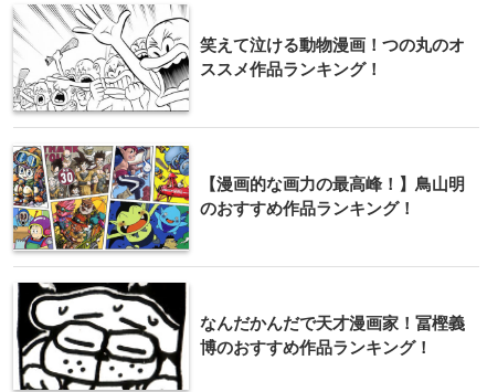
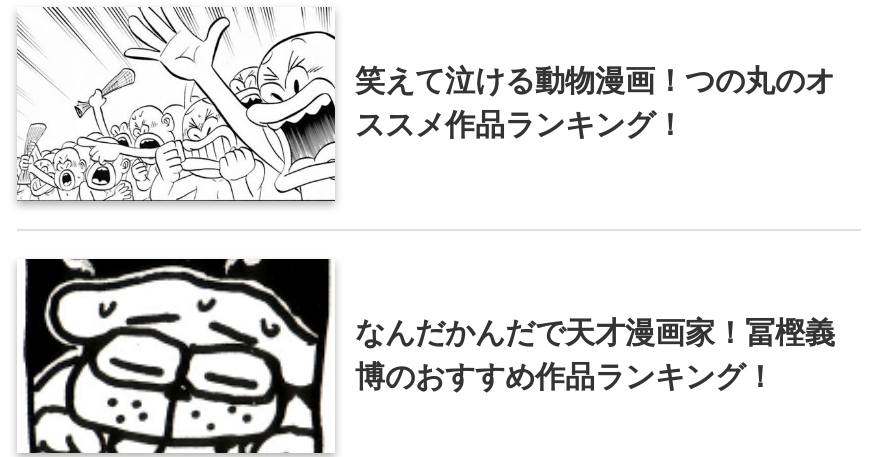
- [image]
- 【漫画的な画力の最高峰！】鳥山明
- のおすすめ作品ランキング！
